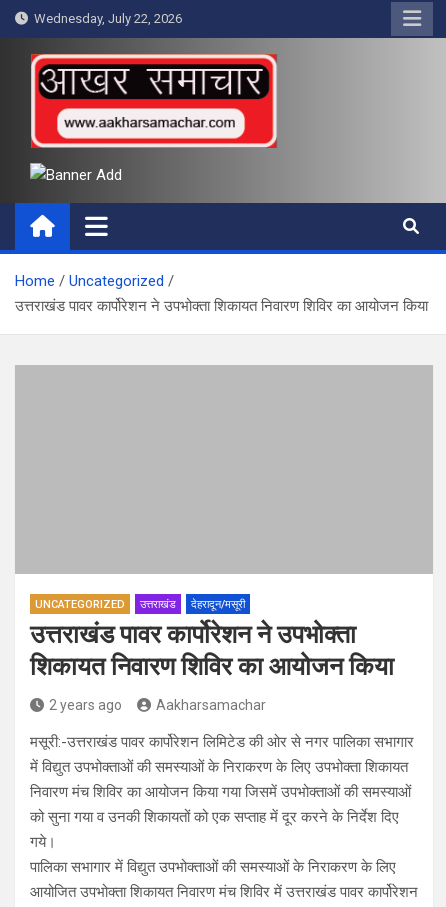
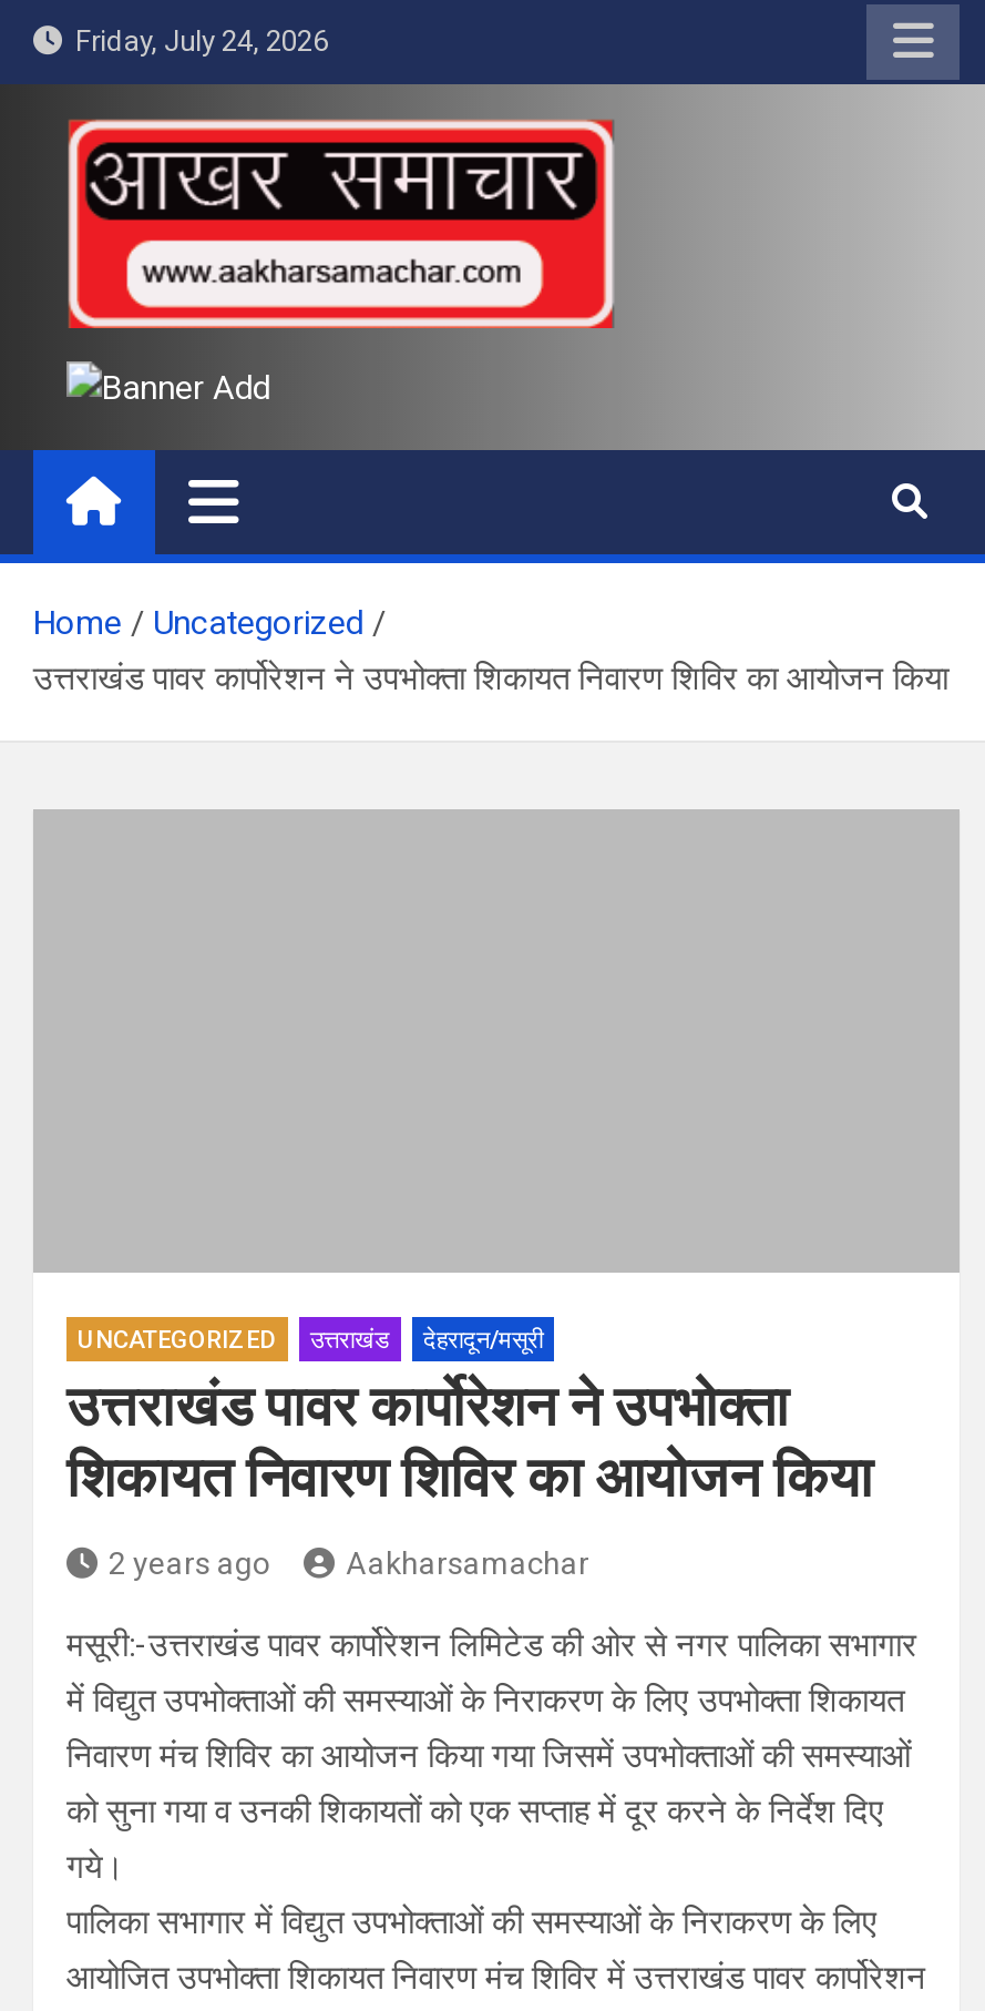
- Wednesday, July 22, 2026
+ Friday, July 24, 2026
